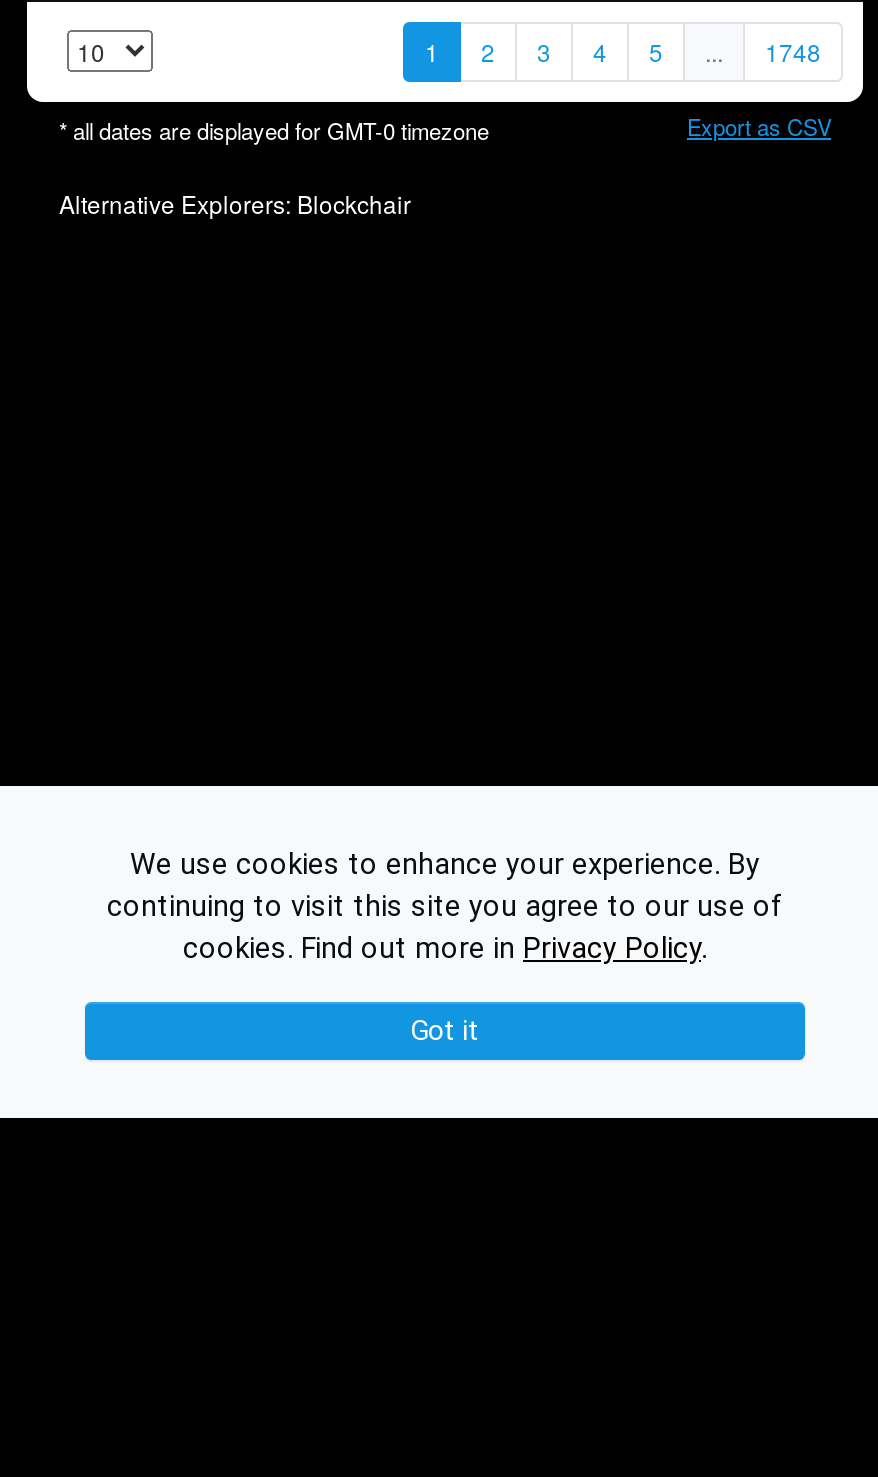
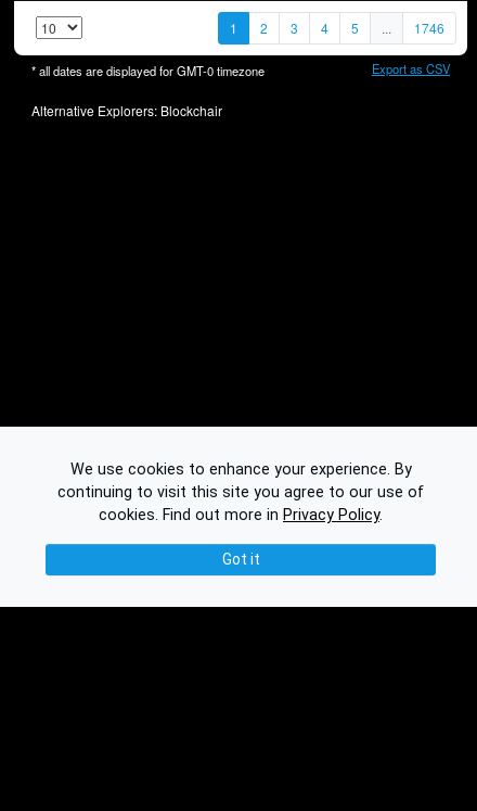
- 1748
+ 1746
